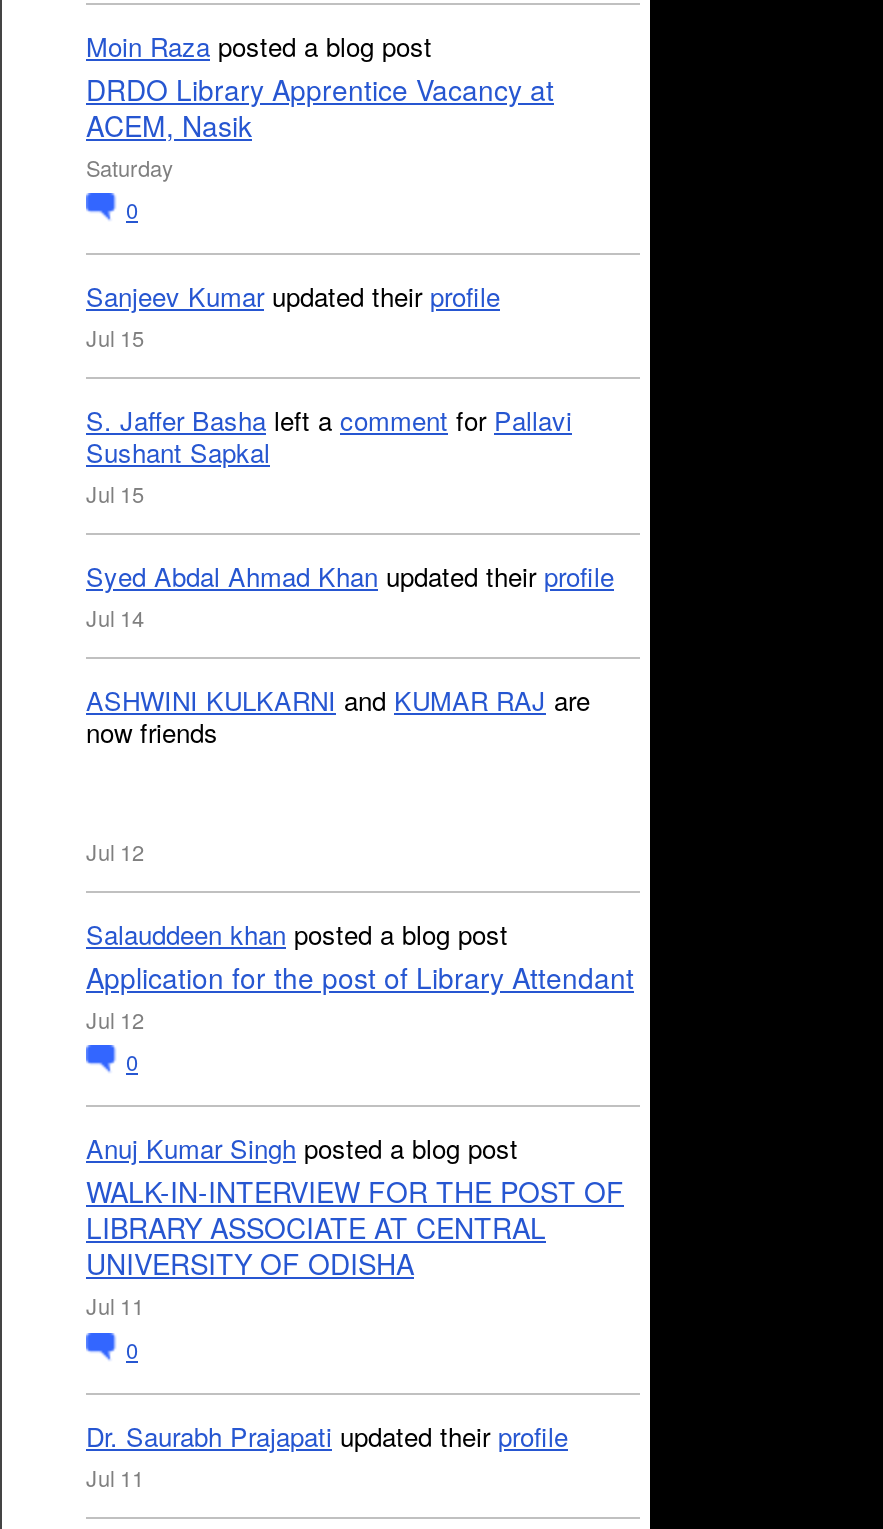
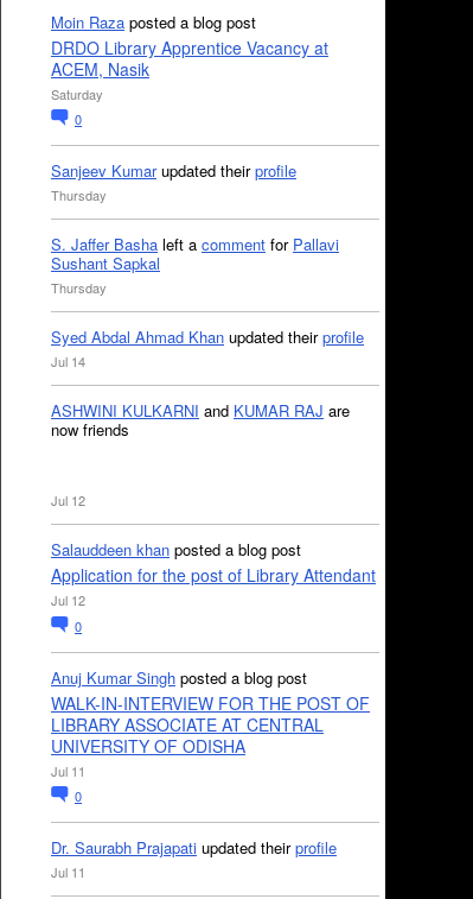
- Jul 15
+ Thursday

- Jul 15
+ Thursday
